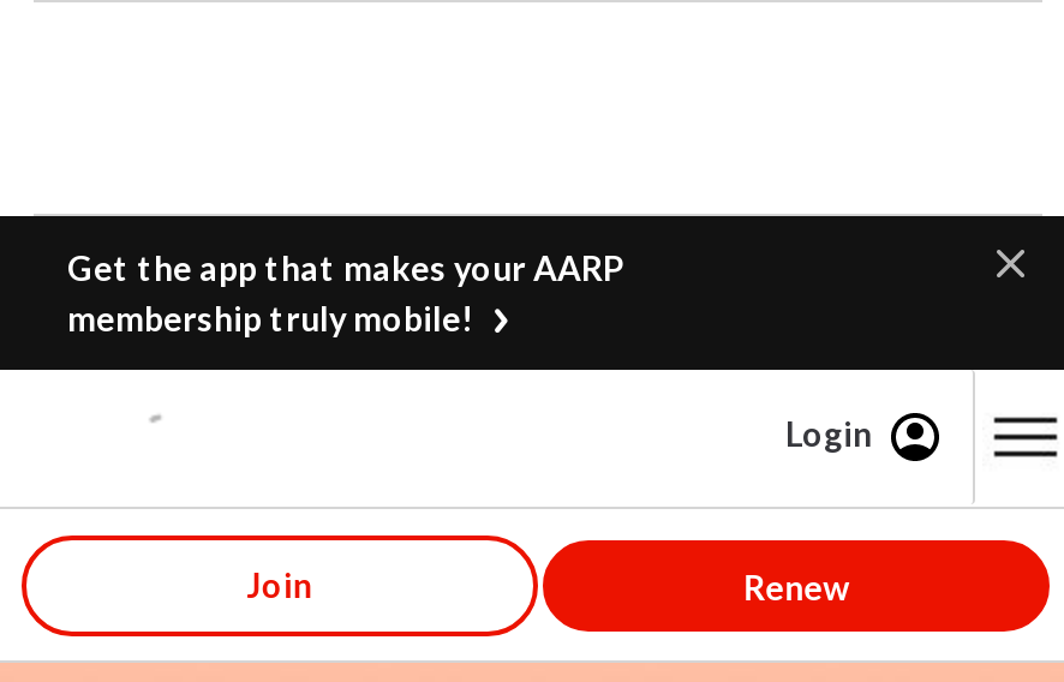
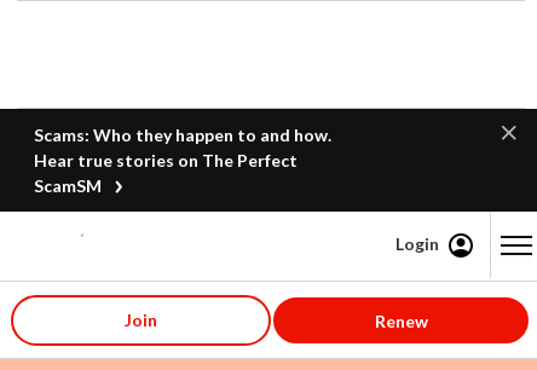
- Get the app that makes your AARP
- membership truly mobile!
+ Scams: Who they happen to and how.
+ Hear true stories on The Perfect
+ ScamSM
